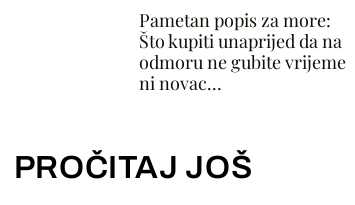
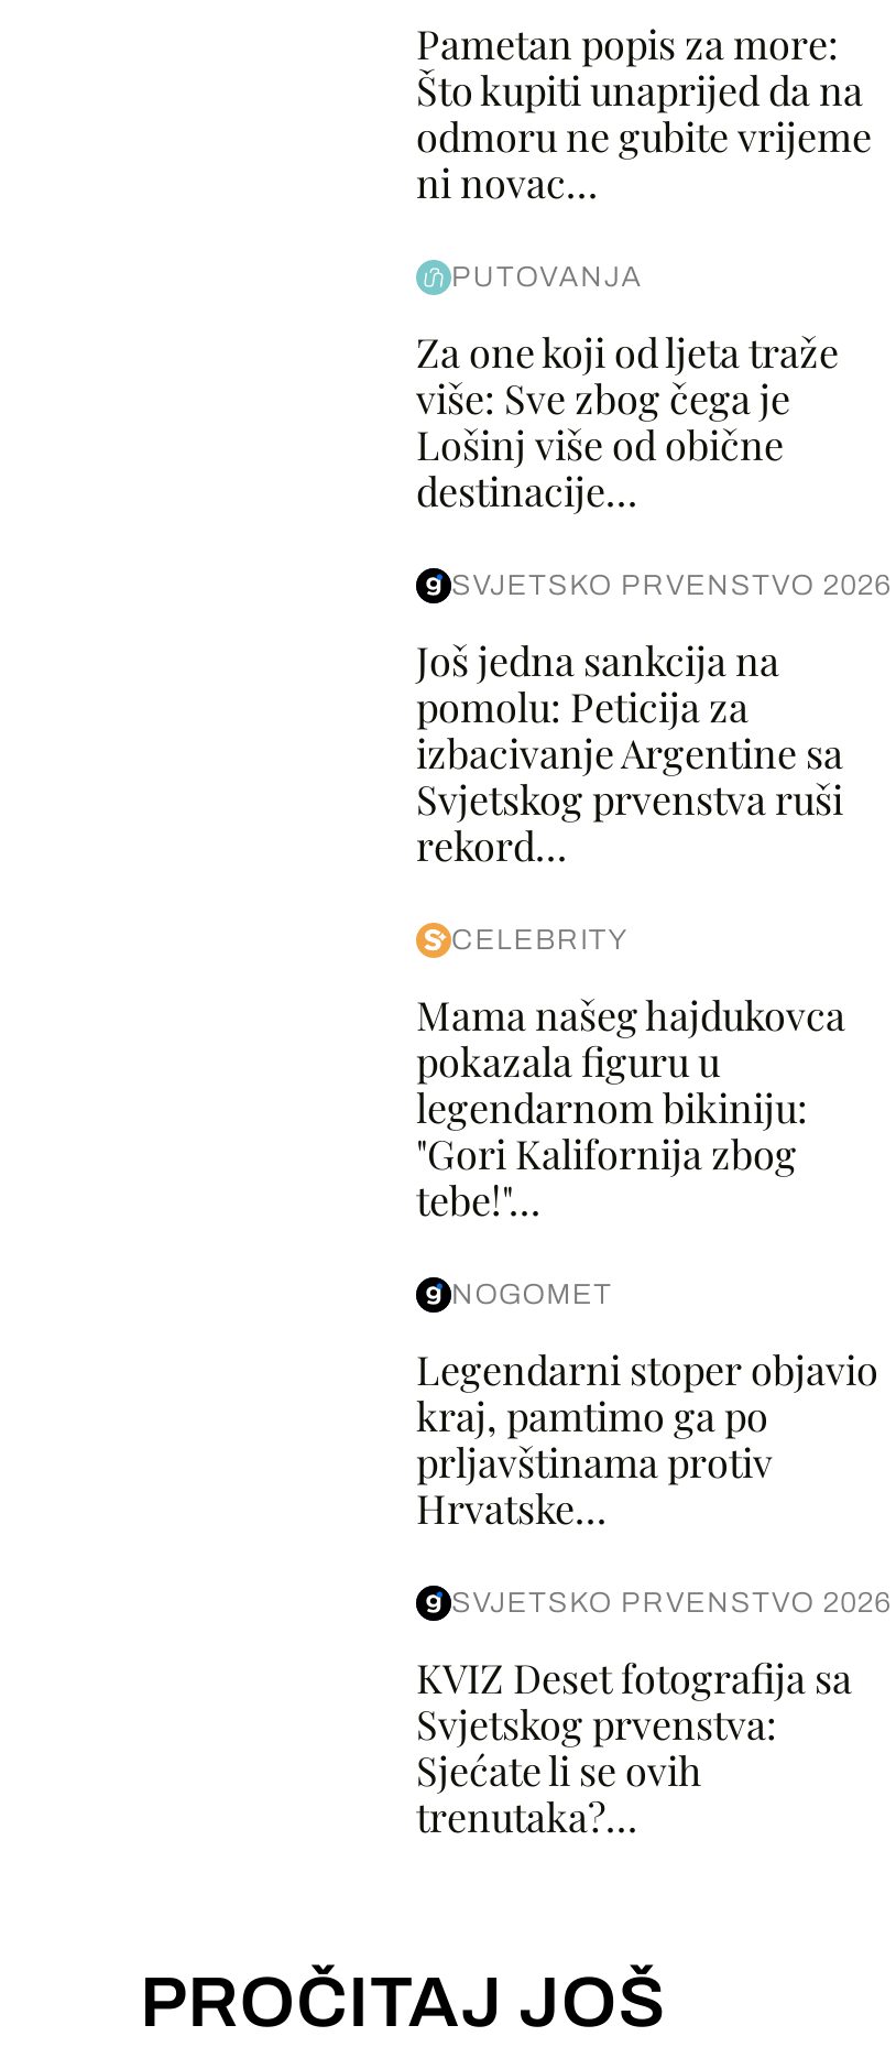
+ PUTOVANJA
+ Za one koji od ljeta traže
+ više: Sve zbog čega je
+ Lošinj više od obične
+ destinacije...
+ SVJETSKO PRVENSTVO 2026
+ Još jedna sankcija na
+ pomolu: Peticija za
+ izbacivanje Argentine sa
+ Svjetskog prvenstva ruši
+ rekord...
+ CELEBRITY
+ Mama našeg hajdukovca
+ pokazala figuru u
+ legendarnom bikiniju:
+ "Gori Kalifornija zbog
+ tebe!"...
+ NOGOMET
+ Legendarni stoper objavio
+ kraj, pamtimo ga po
+ prljavštinama protiv
+ Hrvatske...
+ SVJETSKO PRVENSTVO 2026
+ KVIZ Deset fotografija sa
+ Svjetskog prvenstva:
+ Sjećate li se ovih
+ trenutaka?...
